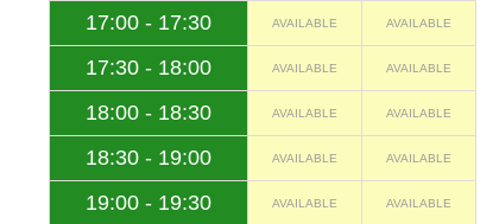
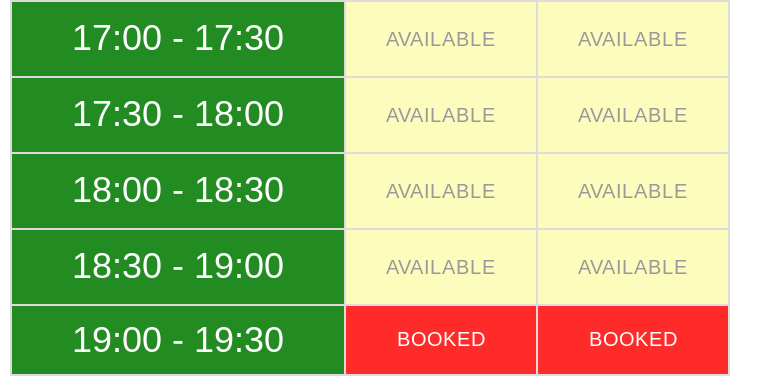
- AVAILABLE
- AVAILABLE
+ BOOKED
+ BOOKED
